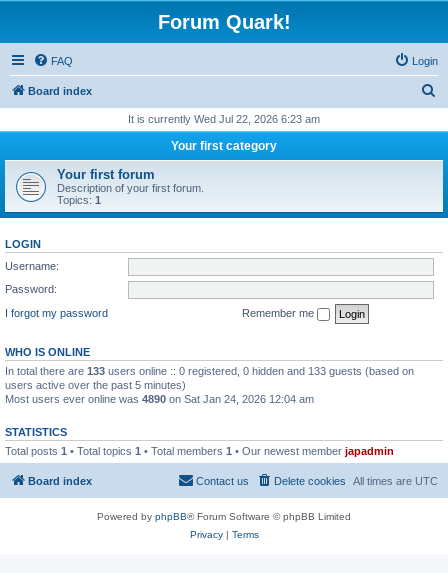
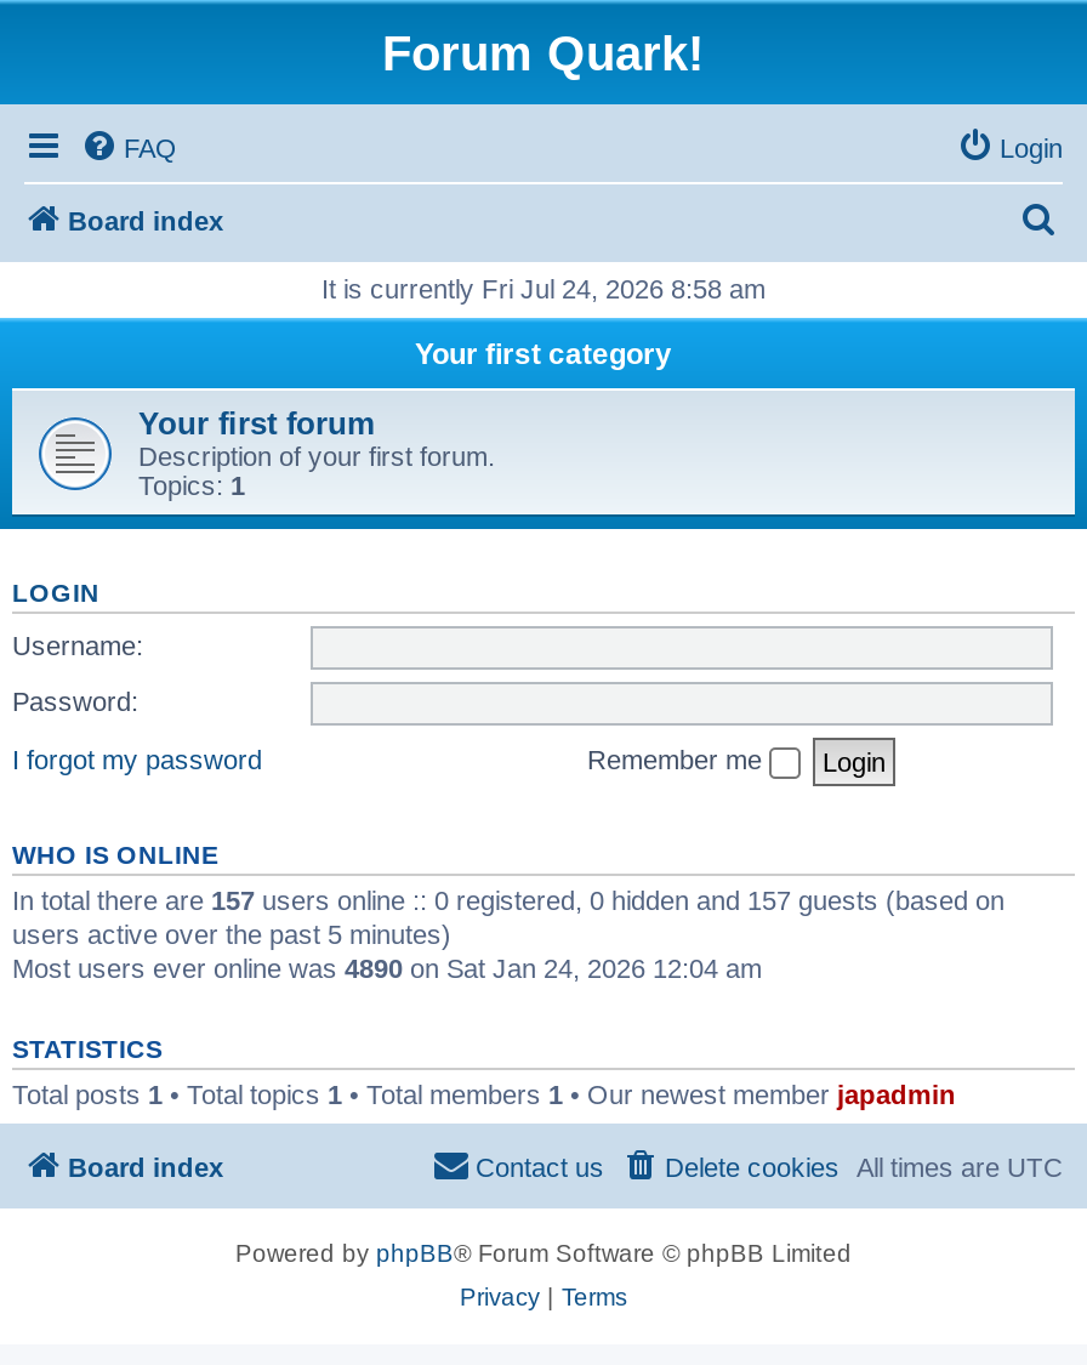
- It is currently Wed Jul 22, 2026 6:23 am
+ It is currently Fri Jul 24, 2026 8:58 am

- In total there are 133 users online :: 0 registered, 0 hidden and 133 guests (based on
+ In total there are 157 users online :: 0 registered, 0 hidden and 157 guests (based on
